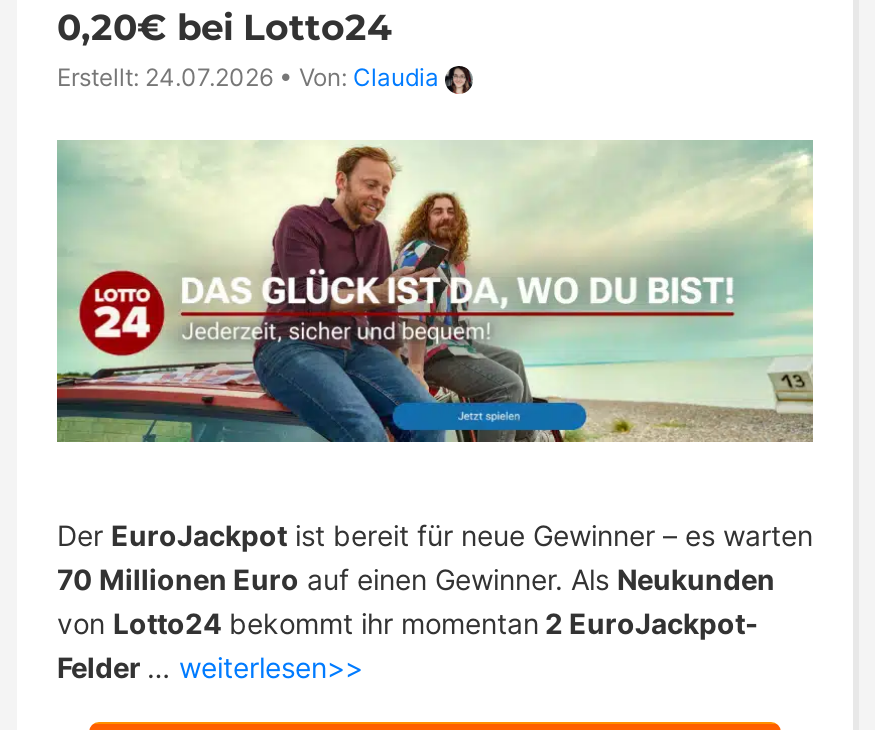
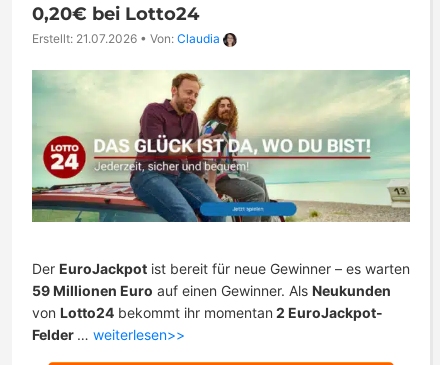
- Erstellt: 24.07.2026 • Von: Claudia
+ Erstellt: 21.07.2026 • Von: Claudia

- 70 Millionen Euro auf einen Gewinner. Als Neukunden
+ 59 Millionen Euro auf einen Gewinner. Als Neukunden
